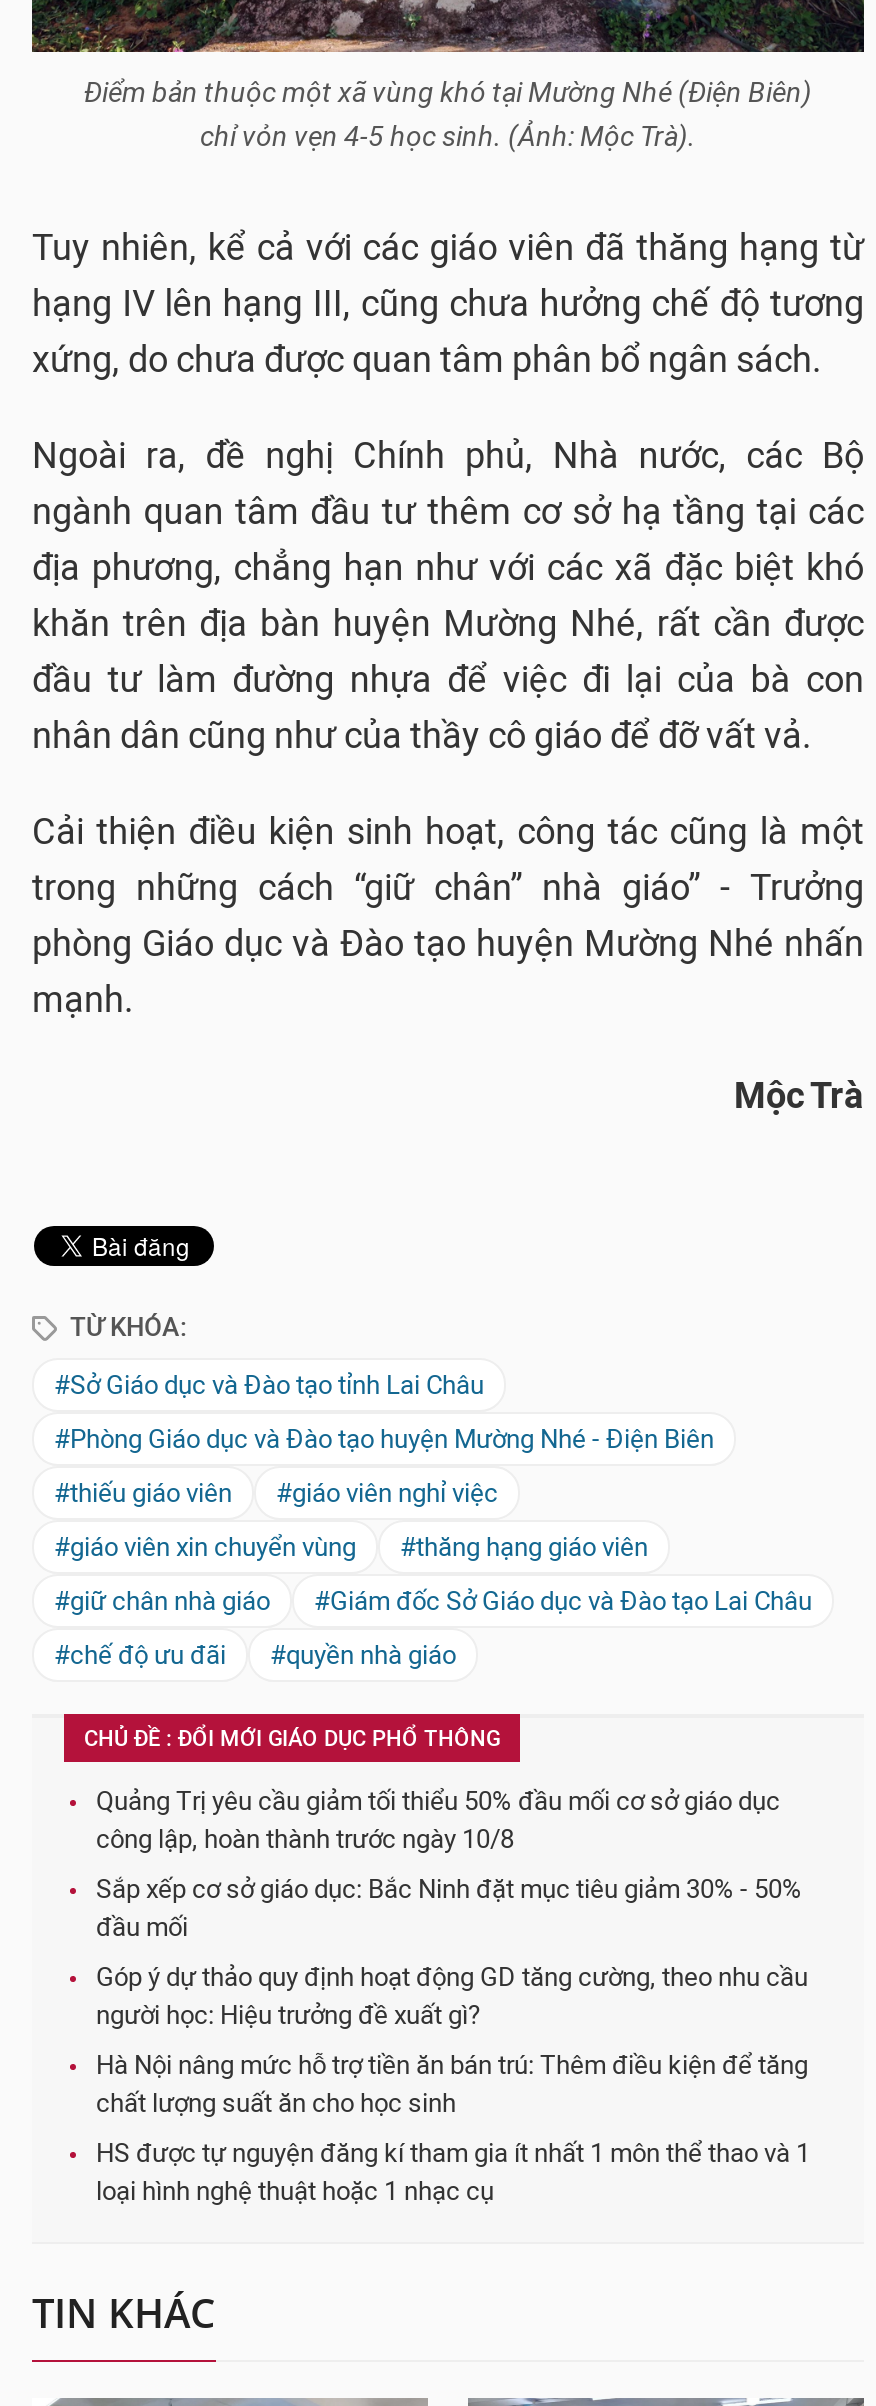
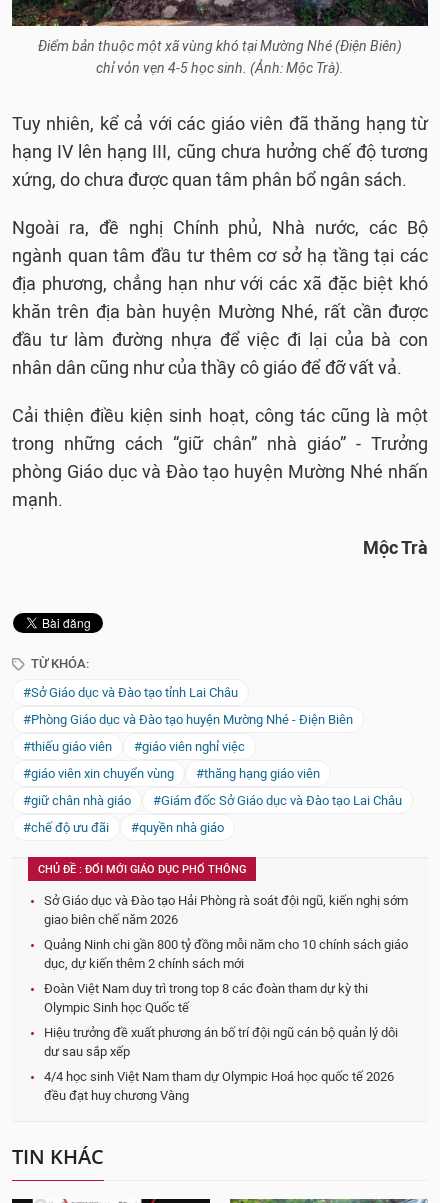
- Quảng Trị yêu cầu giảm tối thiểu 50% đầu mối cơ sở giáo dục
- công lập, hoàn thành trước ngày 10/8
+ Sở Giáo dục và Đào tạo Hải Phòng rà soát đội ngũ, kiến nghị sớm
+ giao biên chế năm 2026

- Sắp xếp cơ sở giáo dục: Bắc Ninh đặt mục tiêu giảm 30% - 50%
- đầu mối
+ Quảng Ninh chi gần 800 tỷ đồng mỗi năm cho 10 chính sách giáo
+ dục, dự kiến thêm 2 chính sách mới

- Góp ý dự thảo quy định hoạt động GD tăng cường, theo nhu cầu
- người học: Hiệu trưởng đề xuất gì?
+ Đoàn Việt Nam duy trì trong top 8 các đoàn tham dự kỳ thi
+ Olympic Sinh học Quốc tế

- Hà Nội nâng mức hỗ trợ tiền ăn bán trú: Thêm điều kiện để tăng
- chất lượng suất ăn cho học sinh
+ Hiệu trưởng đề xuất phương án bố trí đội ngũ cán bộ quản lý dôi
+ dư sau sắp xếp

- HS được tự nguyện đăng kí tham gia ít nhất 1 môn thể thao và 1
- loại hình nghệ thuật hoặc 1 nhạc cụ
+ 4/4 học sinh Việt Nam tham dự Olympic Hoá học quốc tế 2026
+ đều đạt huy chương Vàng
